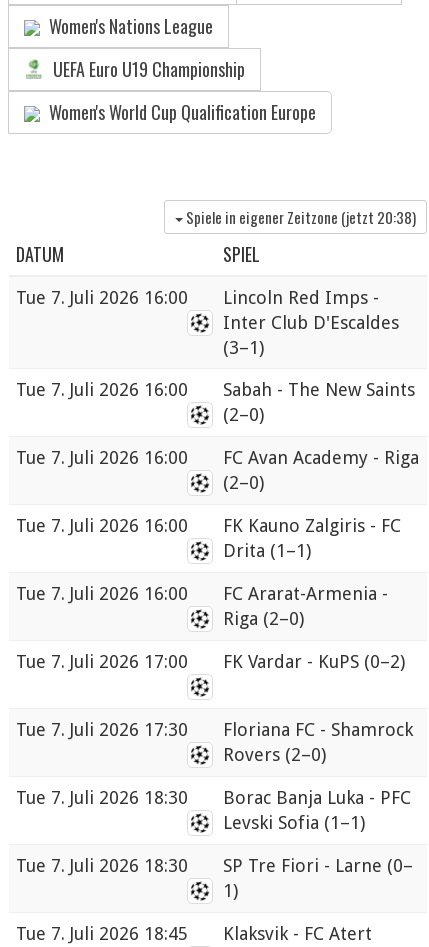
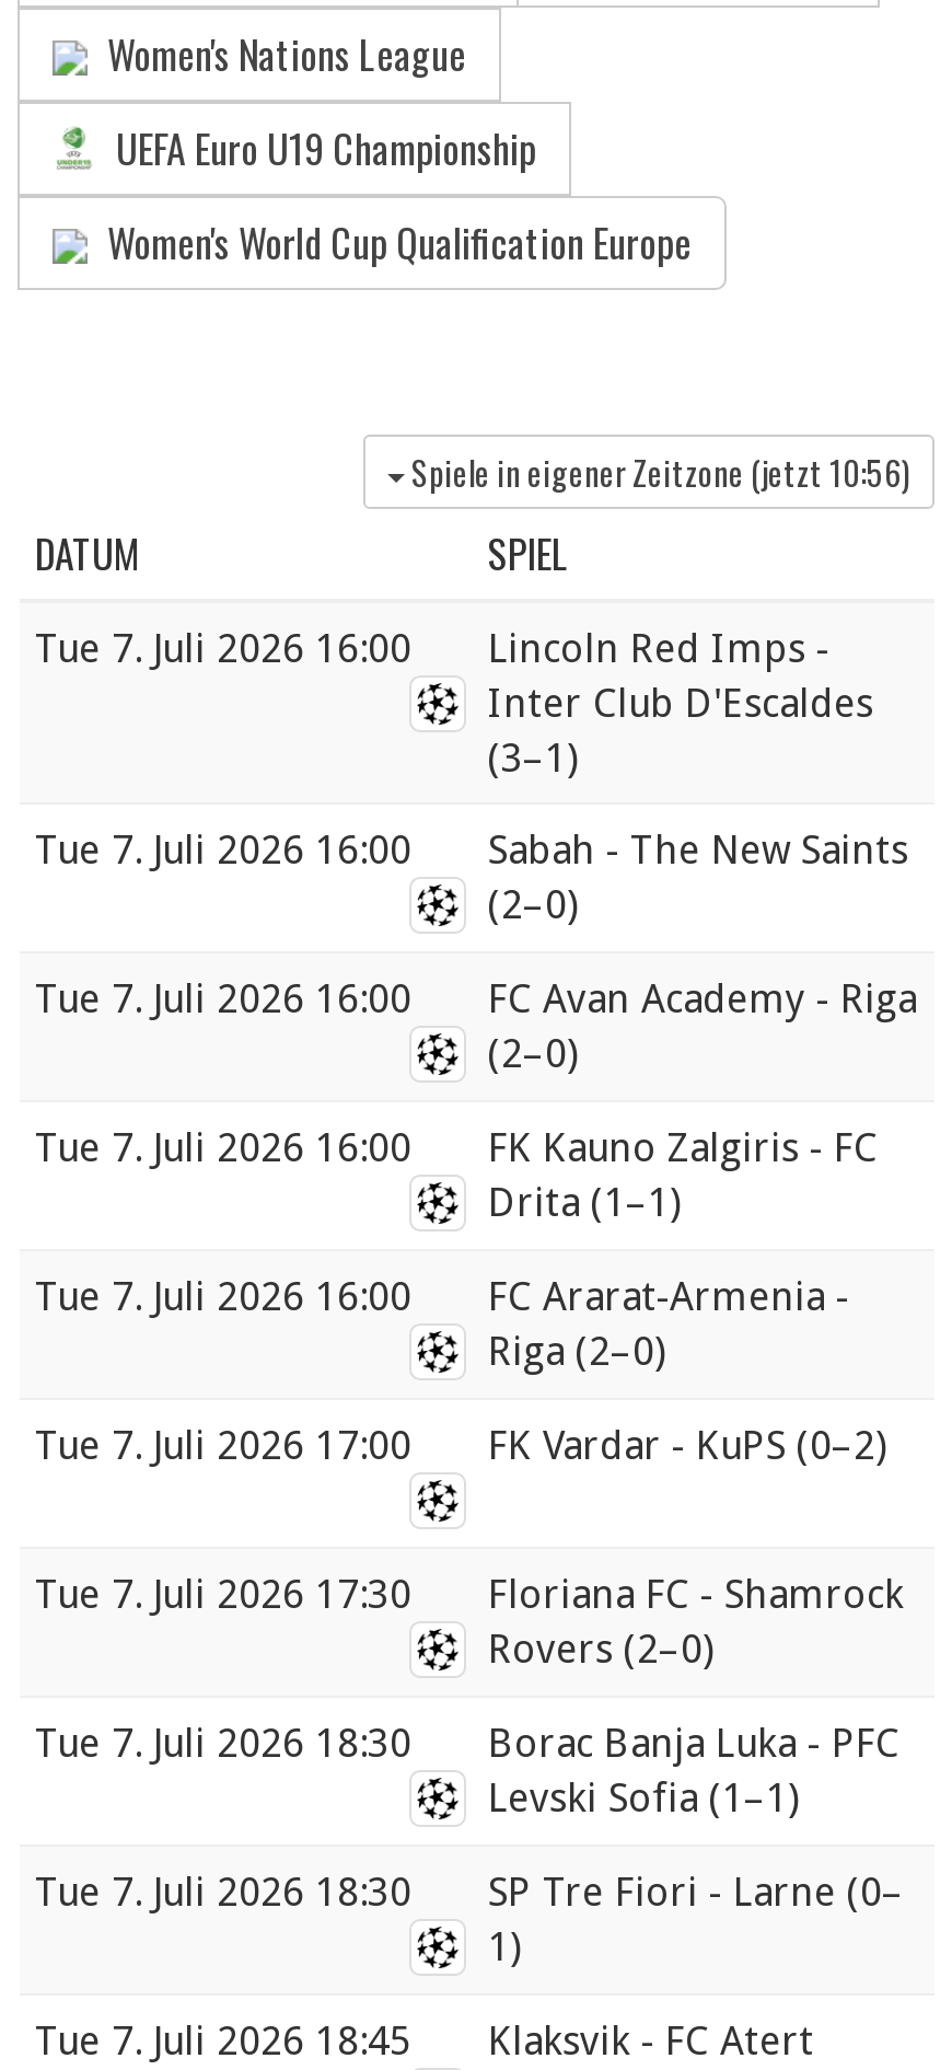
- Spiele in eigener Zeitzone (jetzt 20:38)
+ Spiele in eigener Zeitzone (jetzt 10:56)
